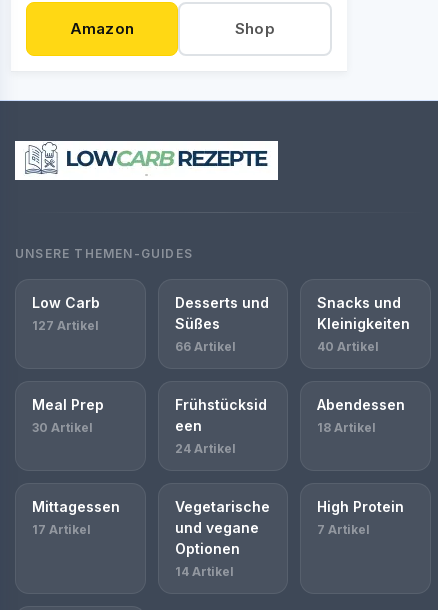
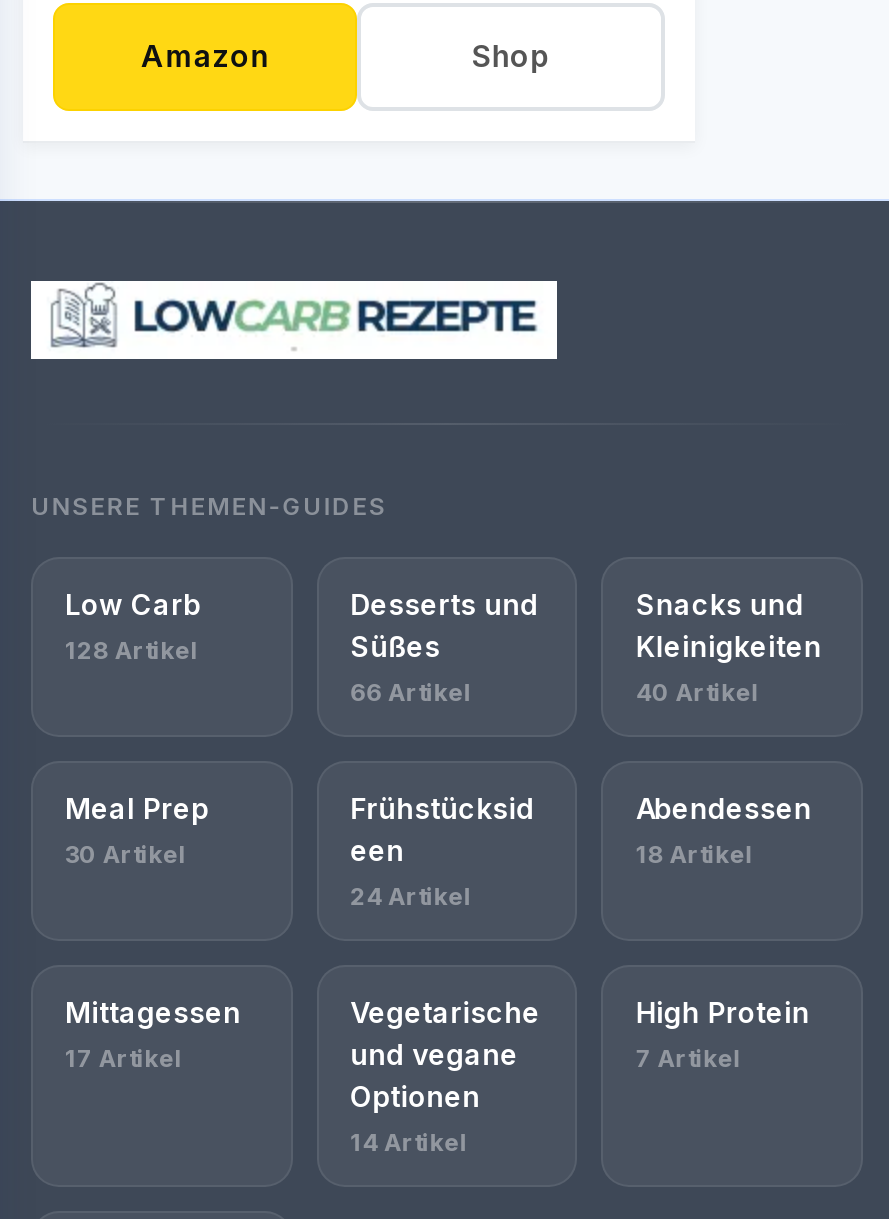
- 127 Artikel
+ 128 Artikel
